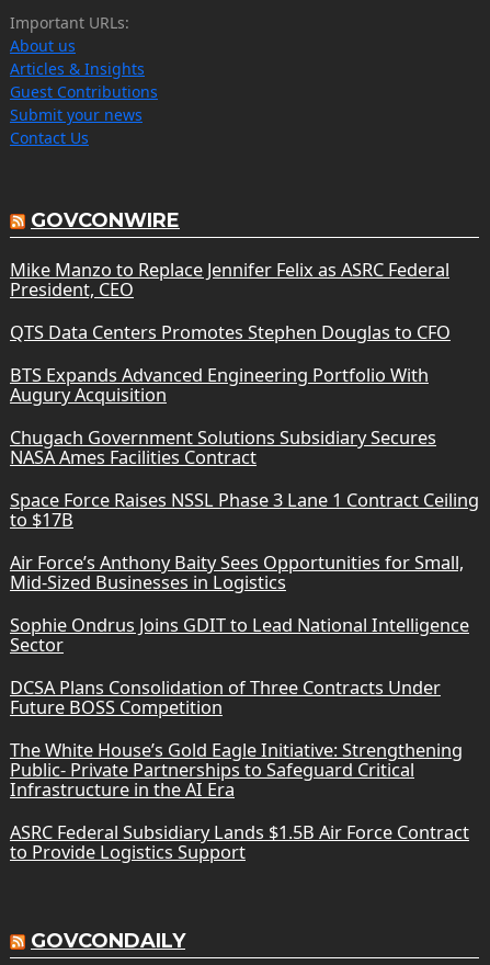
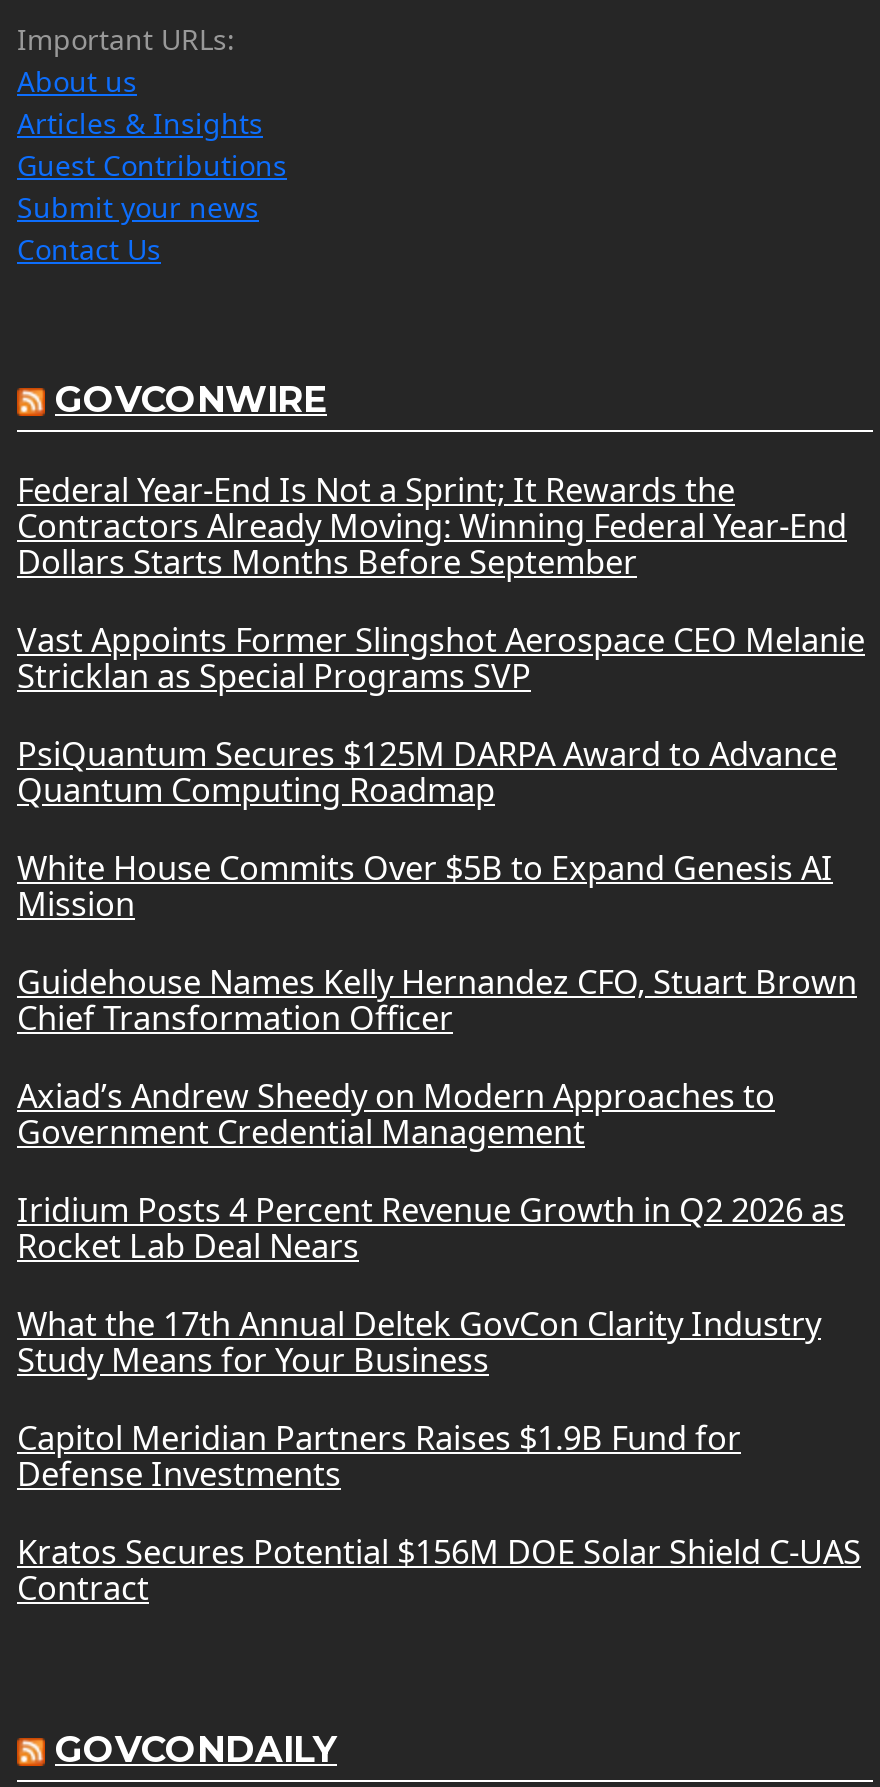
- Mike Manzo to Replace Jennifer Felix as ASRC Federal
- President, CEO
+ Federal Year-End Is Not a Sprint; It Rewards the
+ Contractors Already Moving: Winning Federal Year-End
+ Dollars Starts Months Before September

- QTS Data Centers Promotes Stephen Douglas to CFO
+ Vast Appoints Former Slingshot Aerospace CEO Melanie
+ Stricklan as Special Programs SVP

- BTS Expands Advanced Engineering Portfolio With
- Augury Acquisition
+ PsiQuantum Secures $125M DARPA Award to Advance
+ Quantum Computing Roadmap

- Chugach Government Solutions Subsidiary Secures
- NASA Ames Facilities Contract
+ White House Commits Over $5B to Expand Genesis AI
+ Mission

- Space Force Raises NSSL Phase 3 Lane 1 Contract Ceiling
- to $17B
+ Guidehouse Names Kelly Hernandez CFO, Stuart Brown
+ Chief Transformation Officer

- Air Force’s Anthony Baity Sees Opportunities for Small,
- Mid-Sized Businesses in Logistics
+ Axiad’s Andrew Sheedy on Modern Approaches to
+ Government Credential Management

- Sophie Ondrus Joins GDIT to Lead National Intelligence
- Sector
+ Iridium Posts 4 Percent Revenue Growth in Q2 2026 as
+ Rocket Lab Deal Nears

- DCSA Plans Consolidation of Three Contracts Under
- Future BOSS Competition
+ What the 17th Annual Deltek GovCon Clarity Industry
+ Study Means for Your Business

- The White House’s Gold Eagle Initiative: Strengthening
- Public- Private Partnerships to Safeguard Critical
- Infrastructure in the AI Era
+ Capitol Meridian Partners Raises $1.9B Fund for
+ Defense Investments

- ASRC Federal Subsidiary Lands $1.5B Air Force Contract
- to Provide Logistics Support
+ Kratos Secures Potential $156M DOE Solar Shield C-UAS
+ Contract
